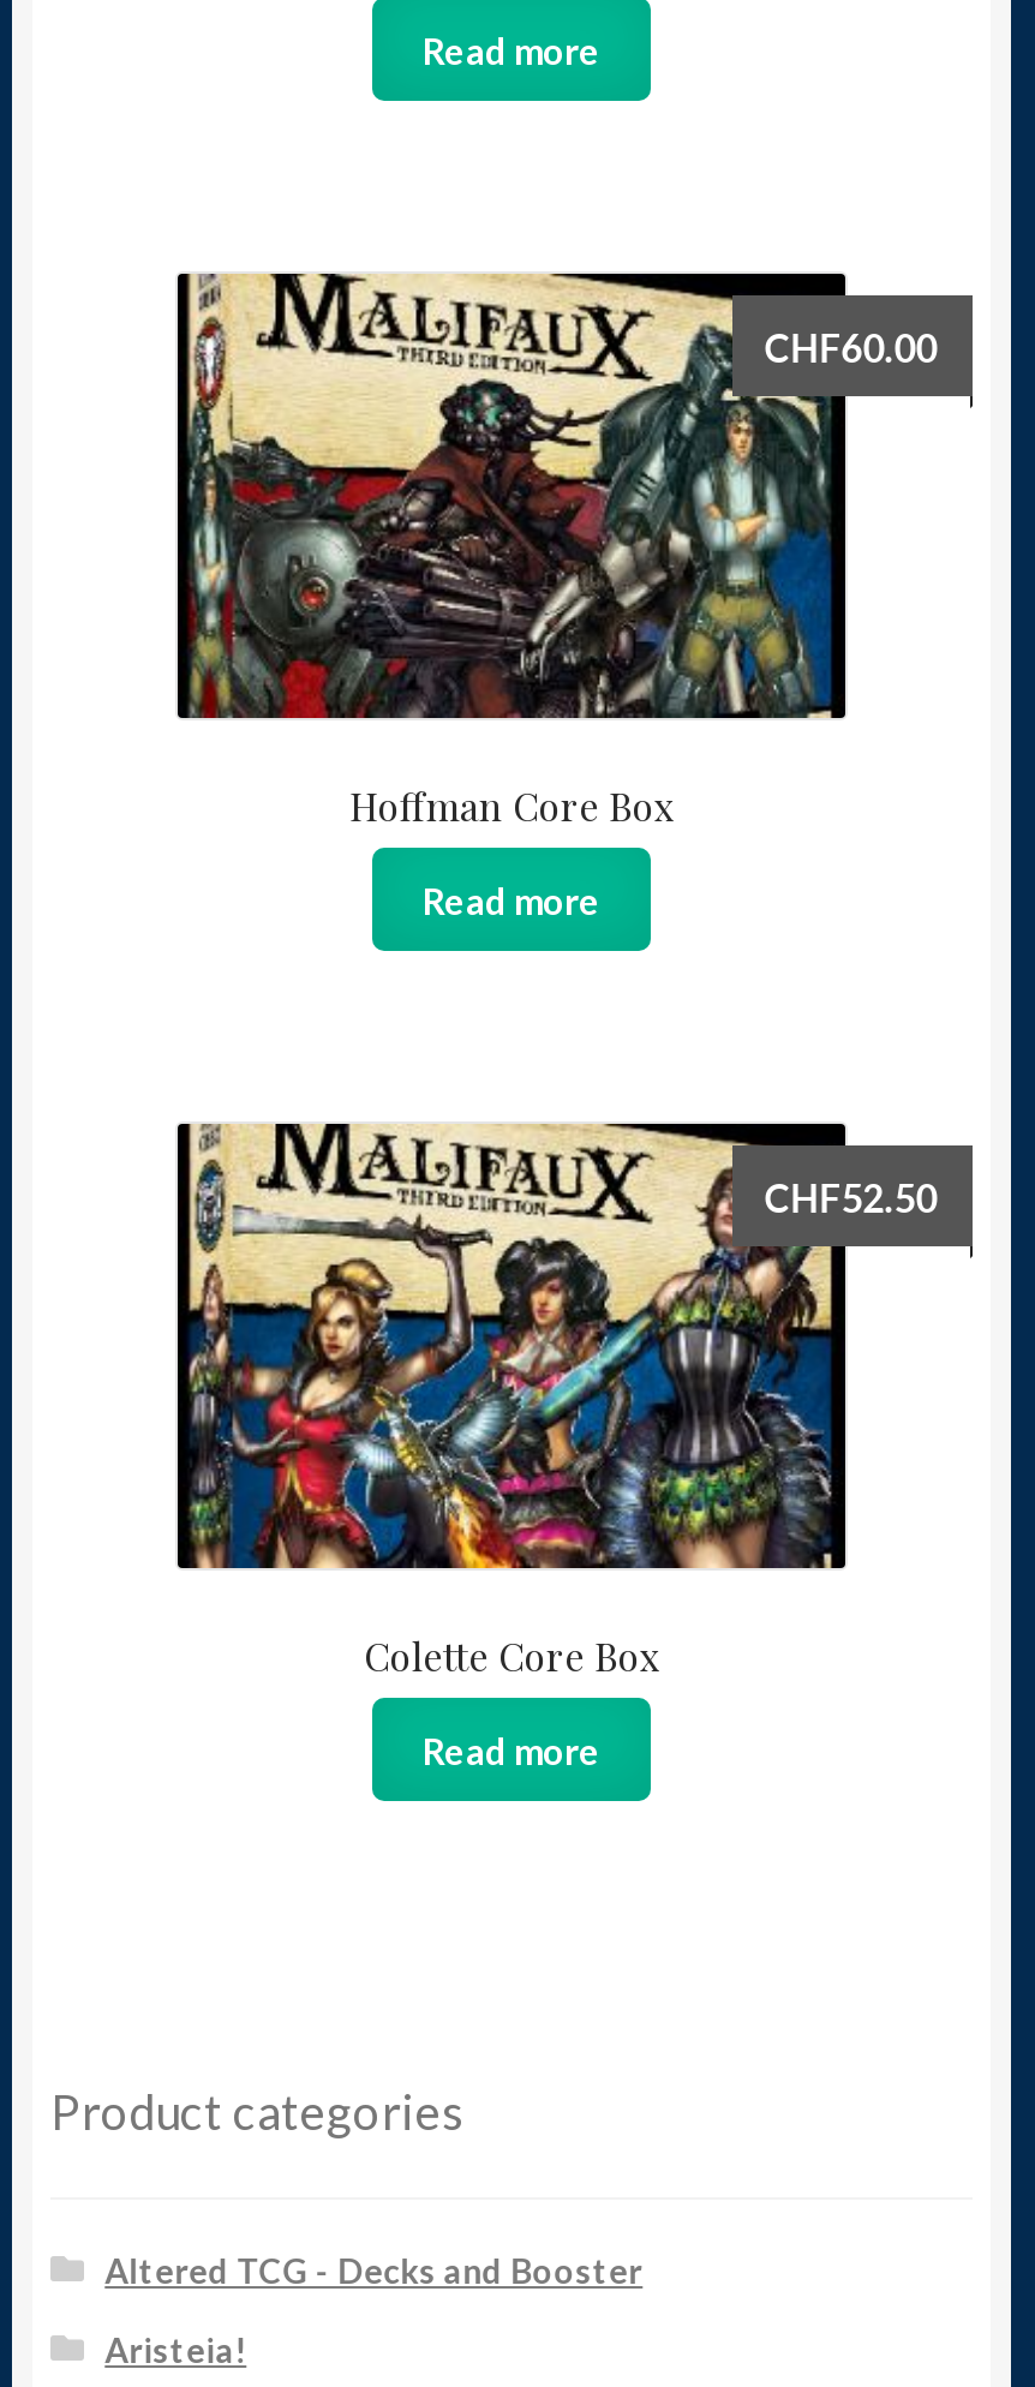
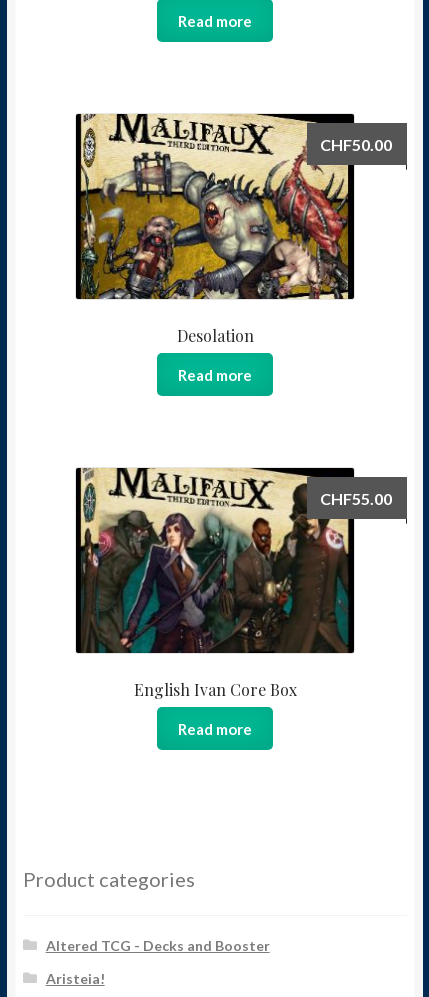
- [image]
- CHF60.00
+ [image]
+ CHF50.00

- Hoffman Core Box
+ Desolation

- [image]
- CHF52.50
+ [image]
+ CHF55.00

- Colette Core Box
+ English Ivan Core Box
